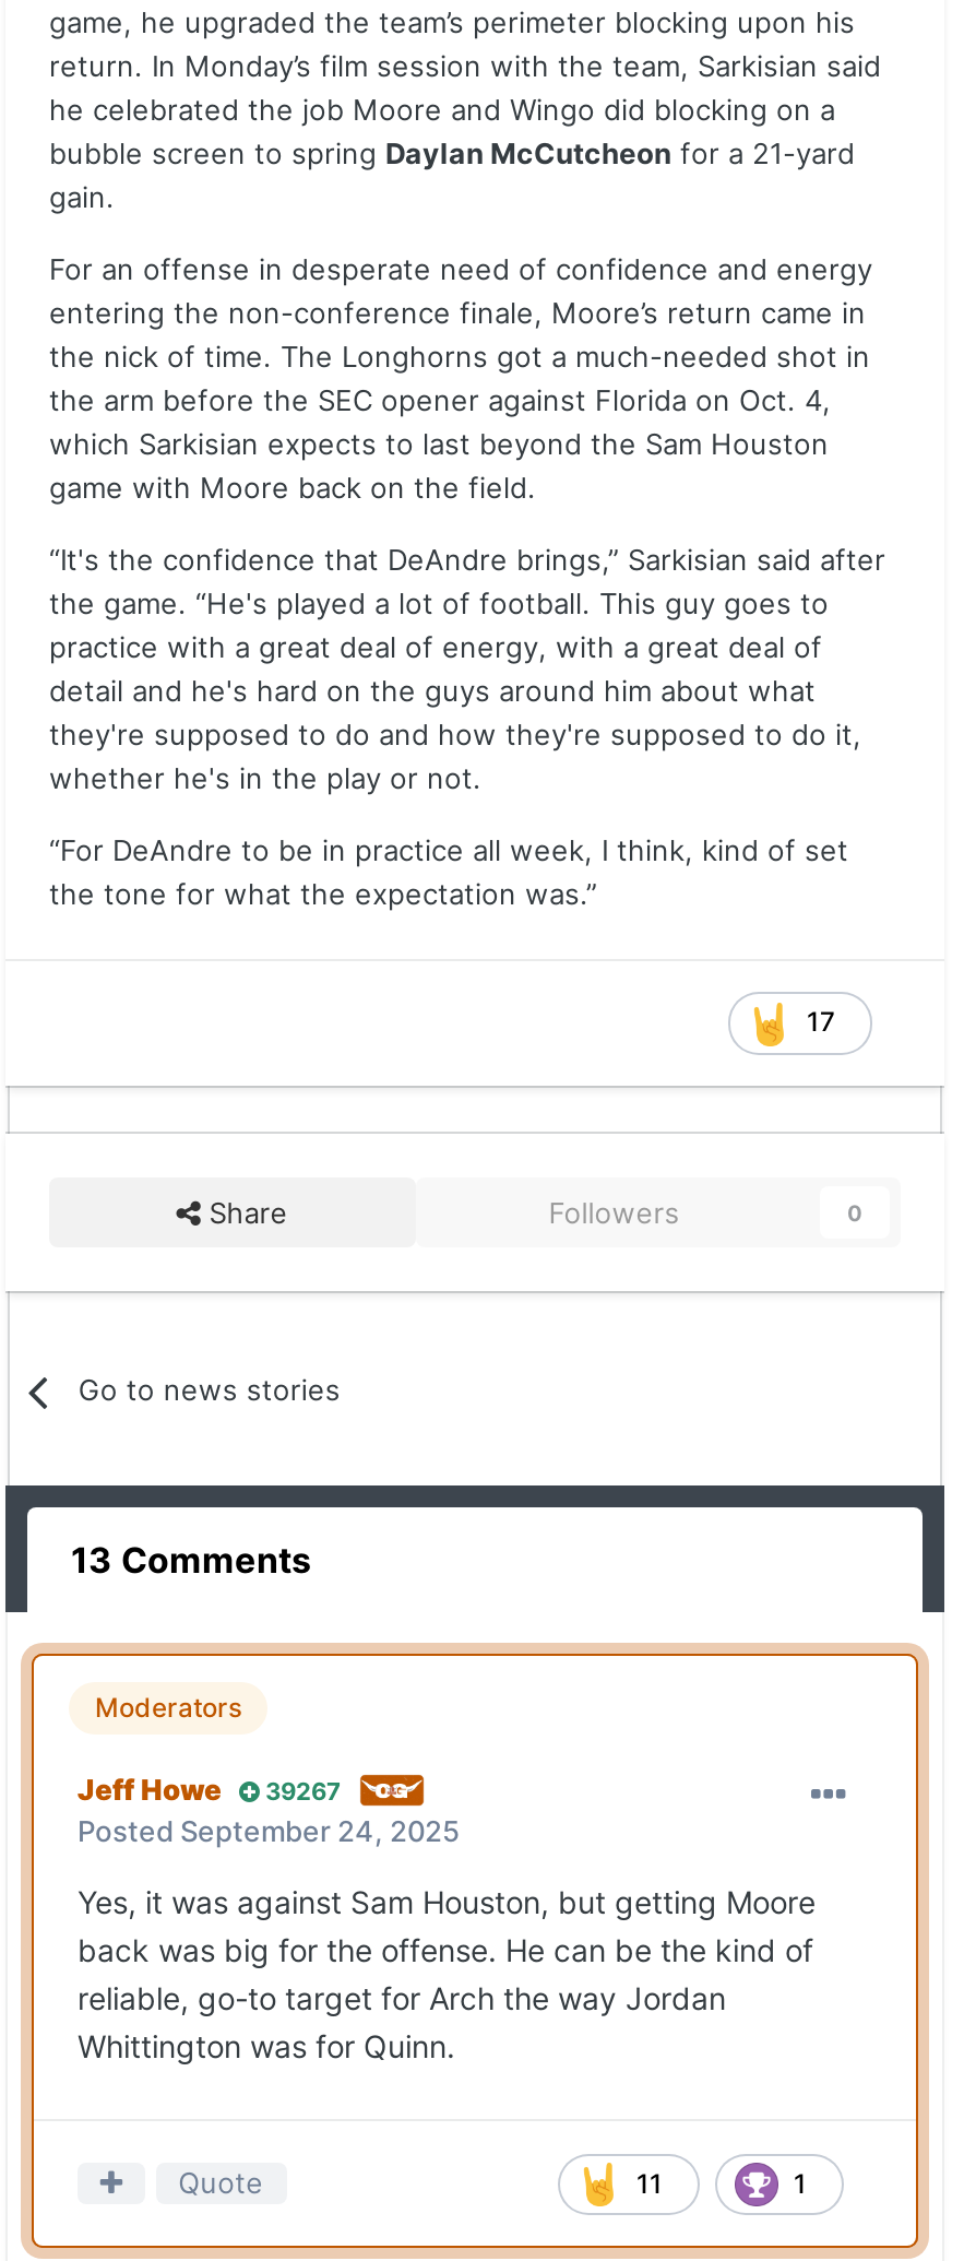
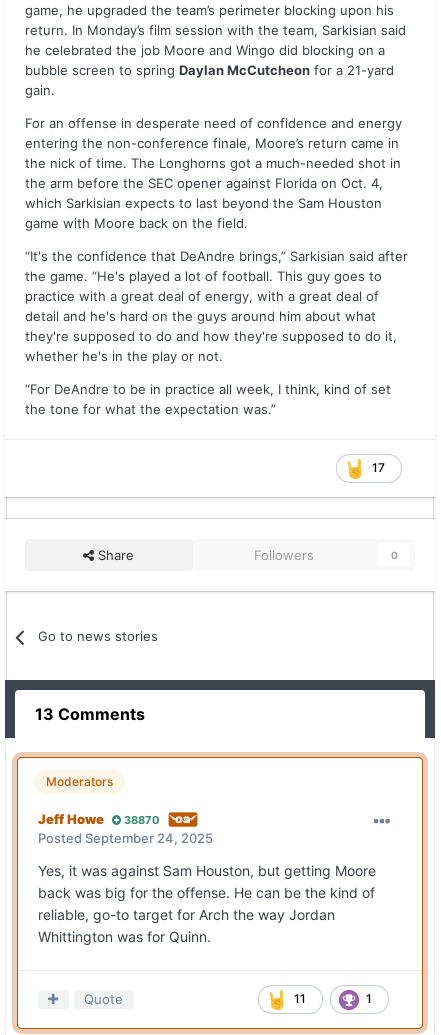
- Jeff Howe 39267
+ Jeff Howe 38870
